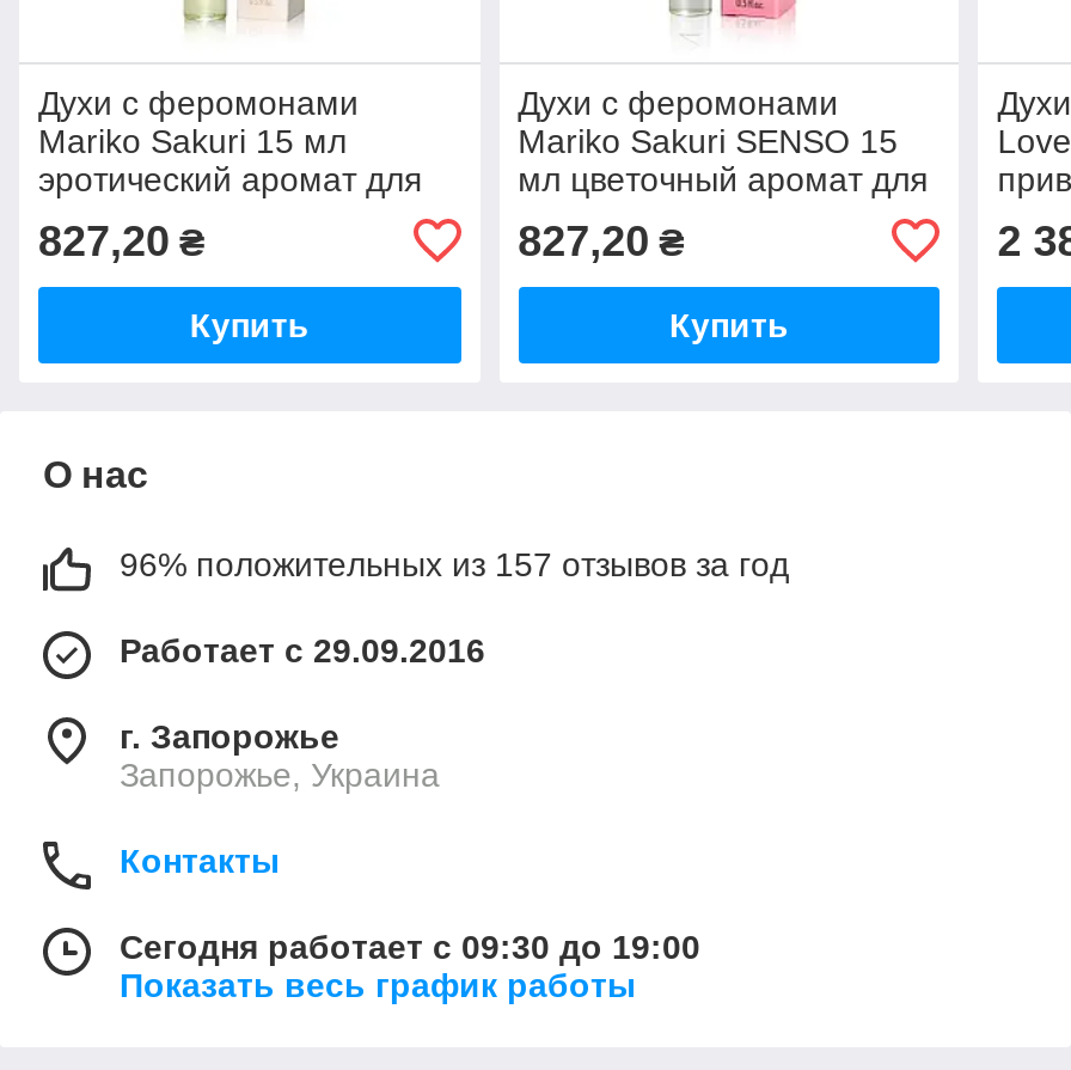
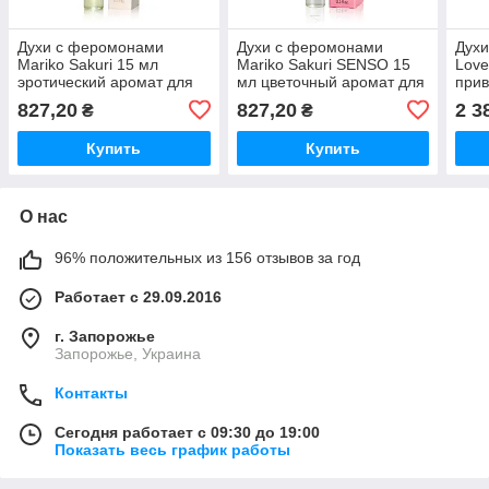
- 96% положительных из 157 отзывов за год
+ 96% положительных из 156 отзывов за год
